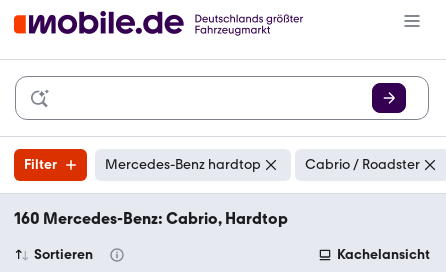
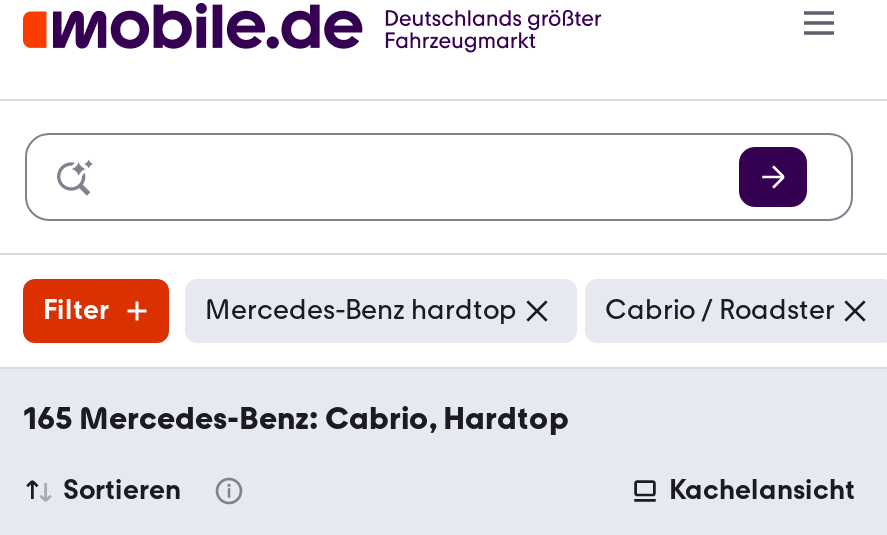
- 160 Mercedes-Benz: Cabrio, Hardtop
+ 165 Mercedes-Benz: Cabrio, Hardtop
